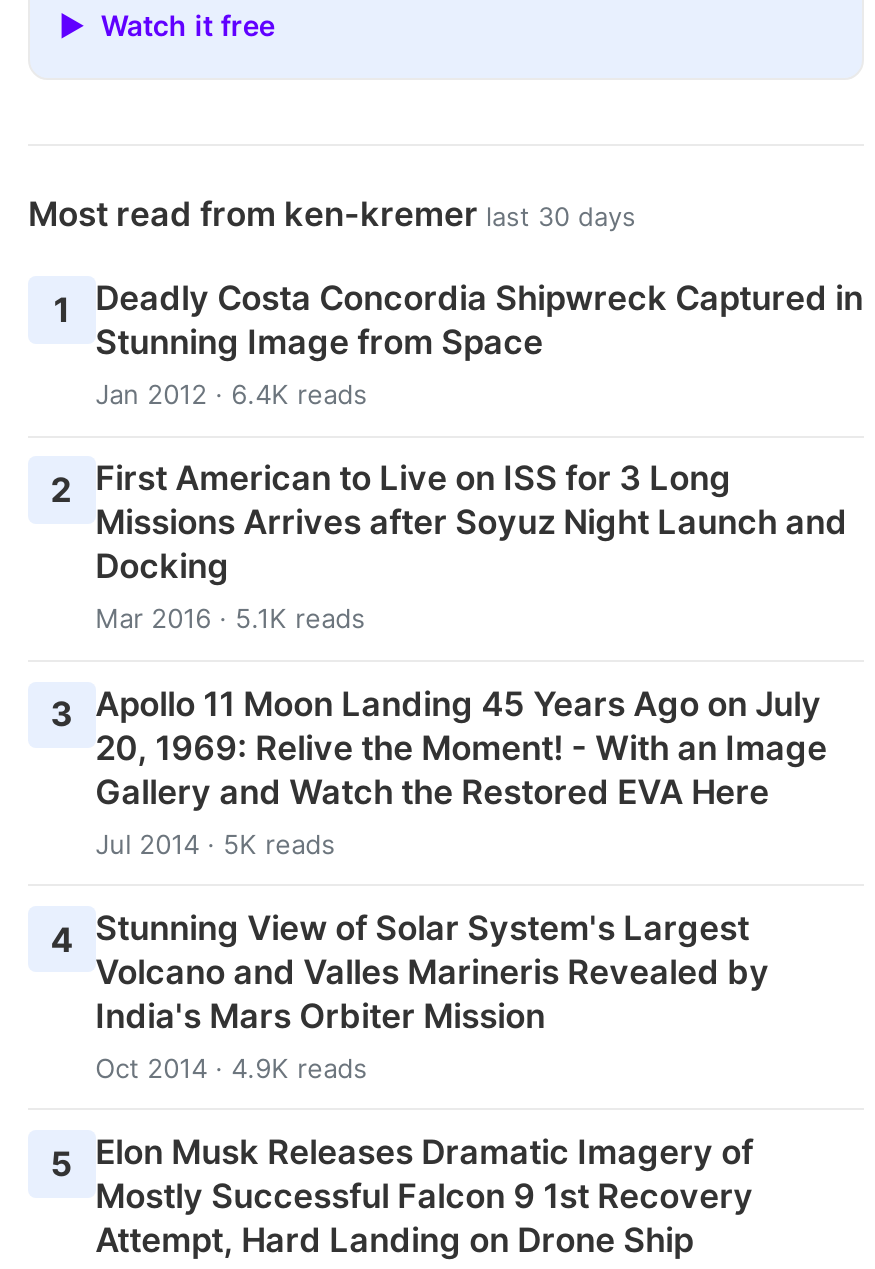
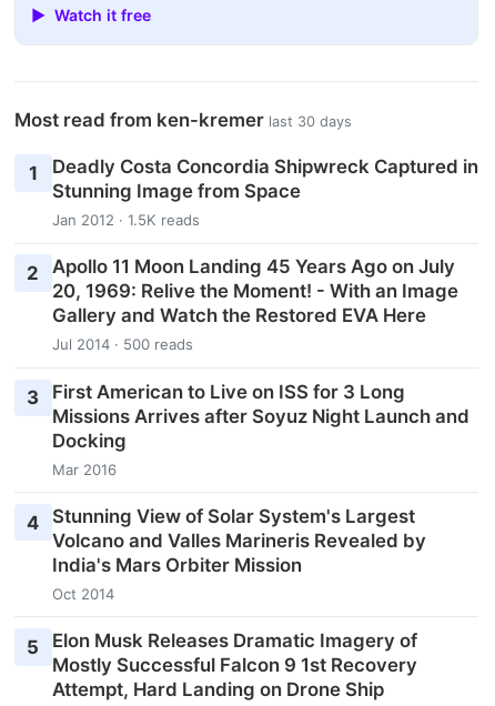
- Jan 2012 · 6.4K reads
- 2 First American to Live on ISS for 3 Long
- Mar 2016 · 5.1K reads
- 3 Apollo 11 Moon Landing 45 Years Ago on July
+ Jan 2012 · 1.5K reads
+ 2 Apollo 11 Moon Landing 45 Years Ago on July

moved down: Missions Arrives after Soyuz Night Launch and | Docking

moved up: 20, 1969: Relive the Moment! - With an Image | Gallery and Watch the Restored EVA Here

- Jul 2014 · 5K reads
+ Jul 2014 · 500 reads
+ 3 First American to Live on ISS for 3 Long
+ Mar 2016

- Oct 2014 · 4.9K reads
+ Oct 2014
